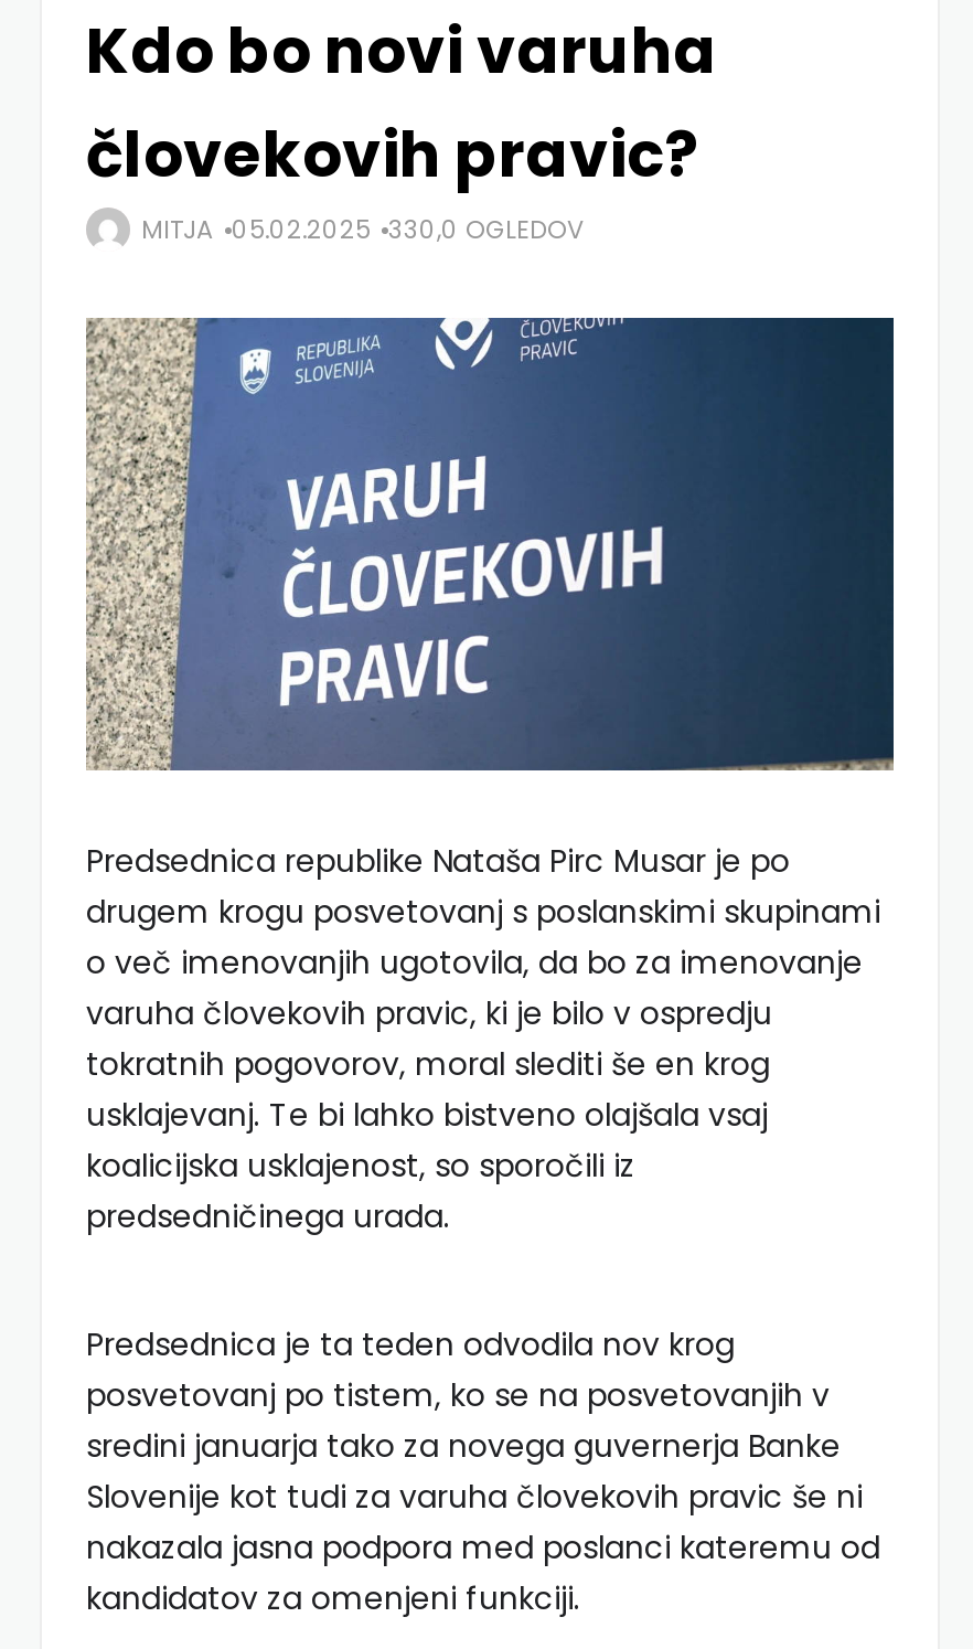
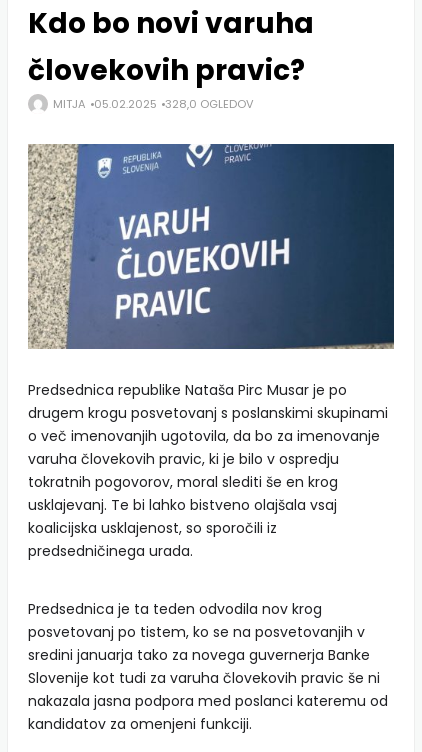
- MITJA 05.02.2025 330,0 OGLEDOV
+ MITJA 05.02.2025 328,0 OGLEDOV
